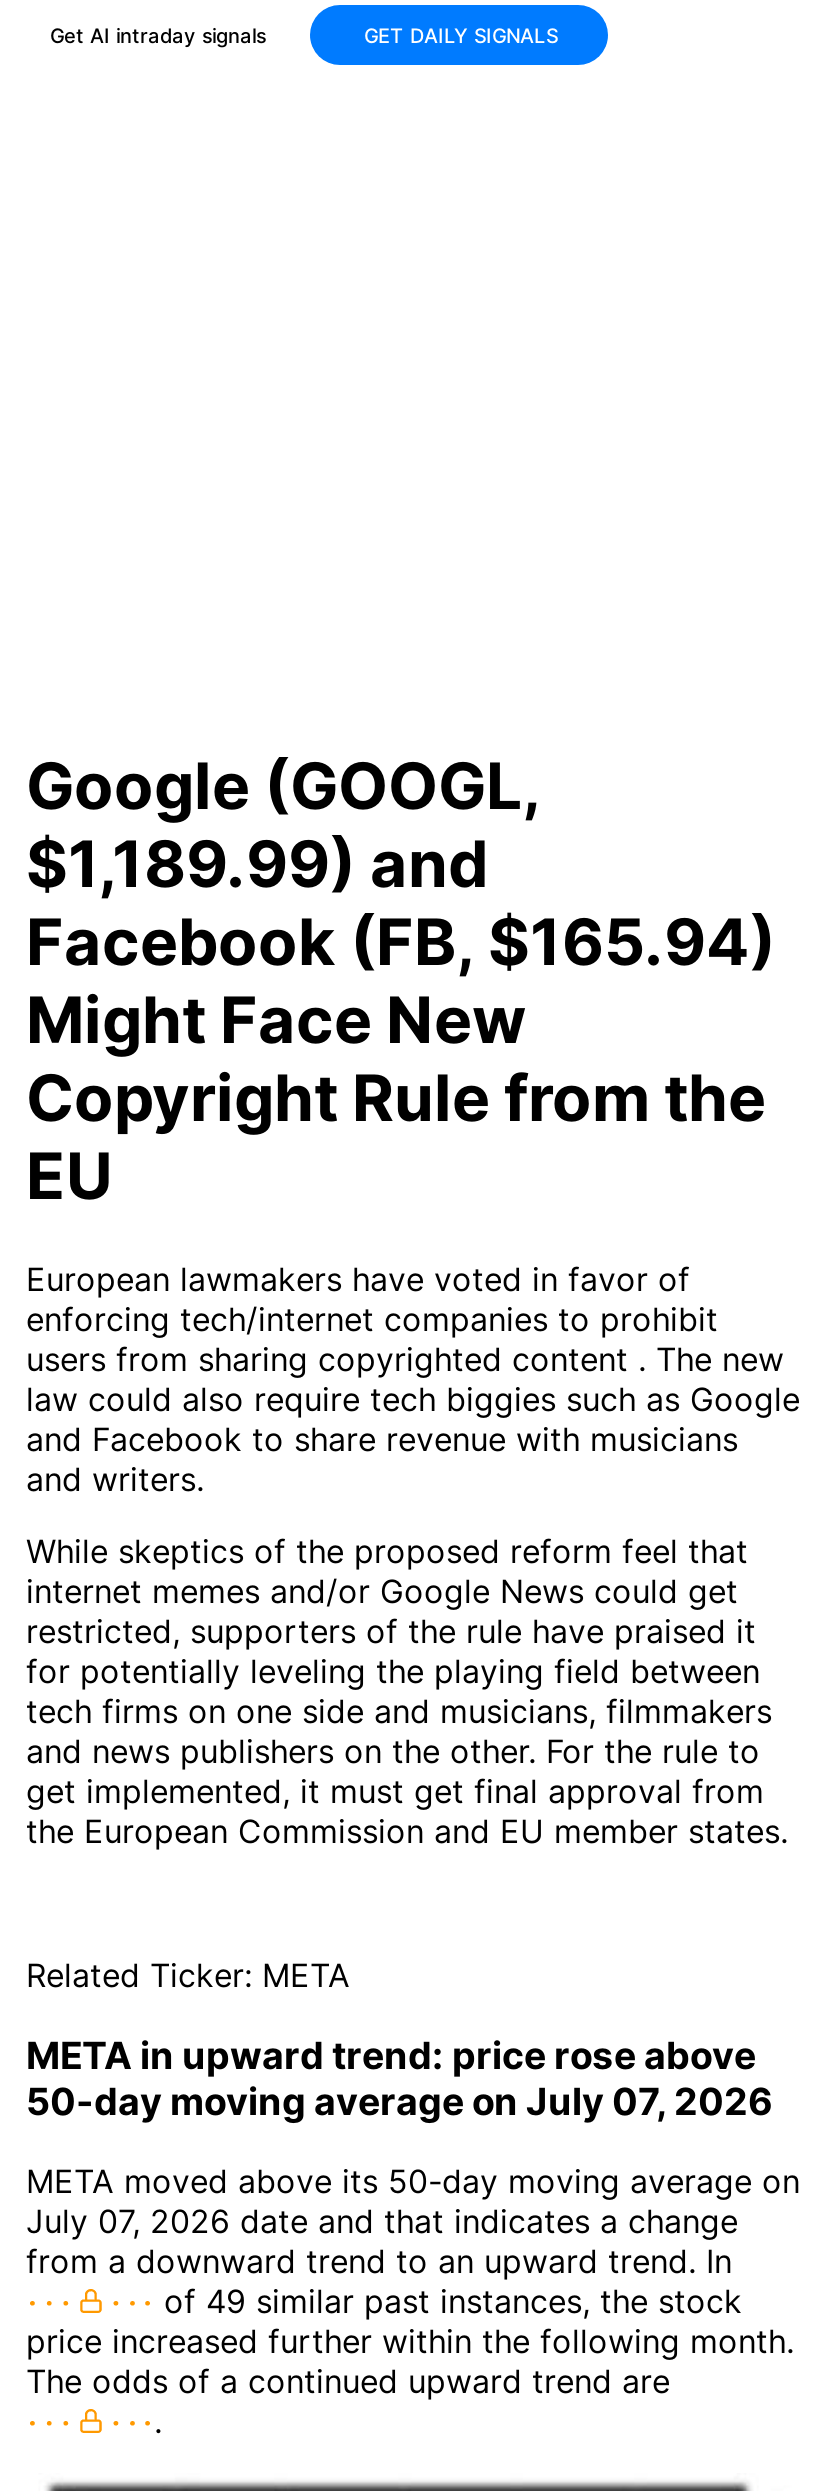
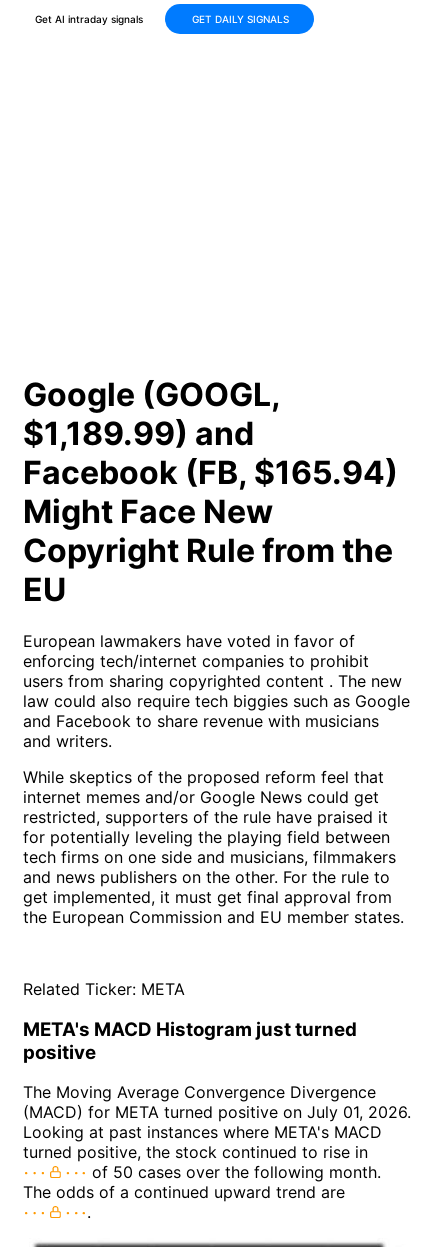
- META in upward trend: price rose above
- 50-day moving average on July 07, 2026
+ META's MACD Histogram just turned
+ positive

- META moved above its 50-day moving average on
- July 07, 2026 date and that indicates a change
- from a downward trend to an upward trend. In
- of 49 similar past instances, the stock
- price increased further within the following month.
+ The Moving Average Convergence Divergence
+ (MACD) for META turned positive on July 01, 2026.
+ Looking at past instances where META's MACD
+ turned positive, the stock continued to rise in
+ of 50 cases over the following month.
